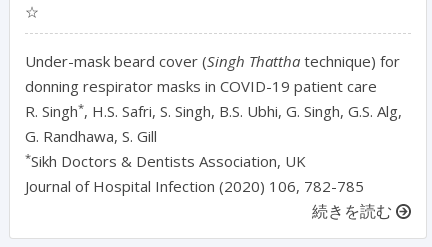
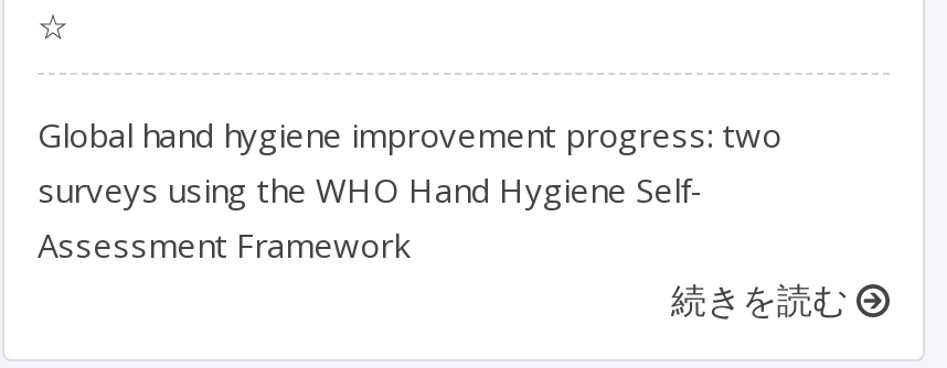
- Under-mask beard cover (Singh Thattha technique) for
- donning respirator masks in COVID-19 patient care
- R. Singh*, H.S. Safri, S. Singh, B.S. Ubhi, G. Singh, G.S. Alg,
- G. Randhawa, S. Gill
- *Sikh Doctors & Dentists Association, UK
- Journal of Hospital Infection (2020) 106, 782-785
+ Global hand hygiene improvement progress: two
+ surveys using the WHO Hand Hygiene Self-
+ Assessment Framework
